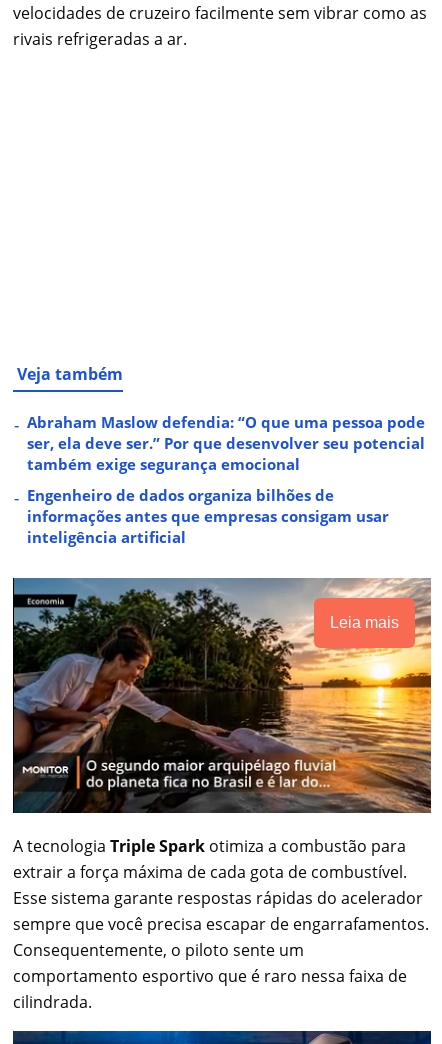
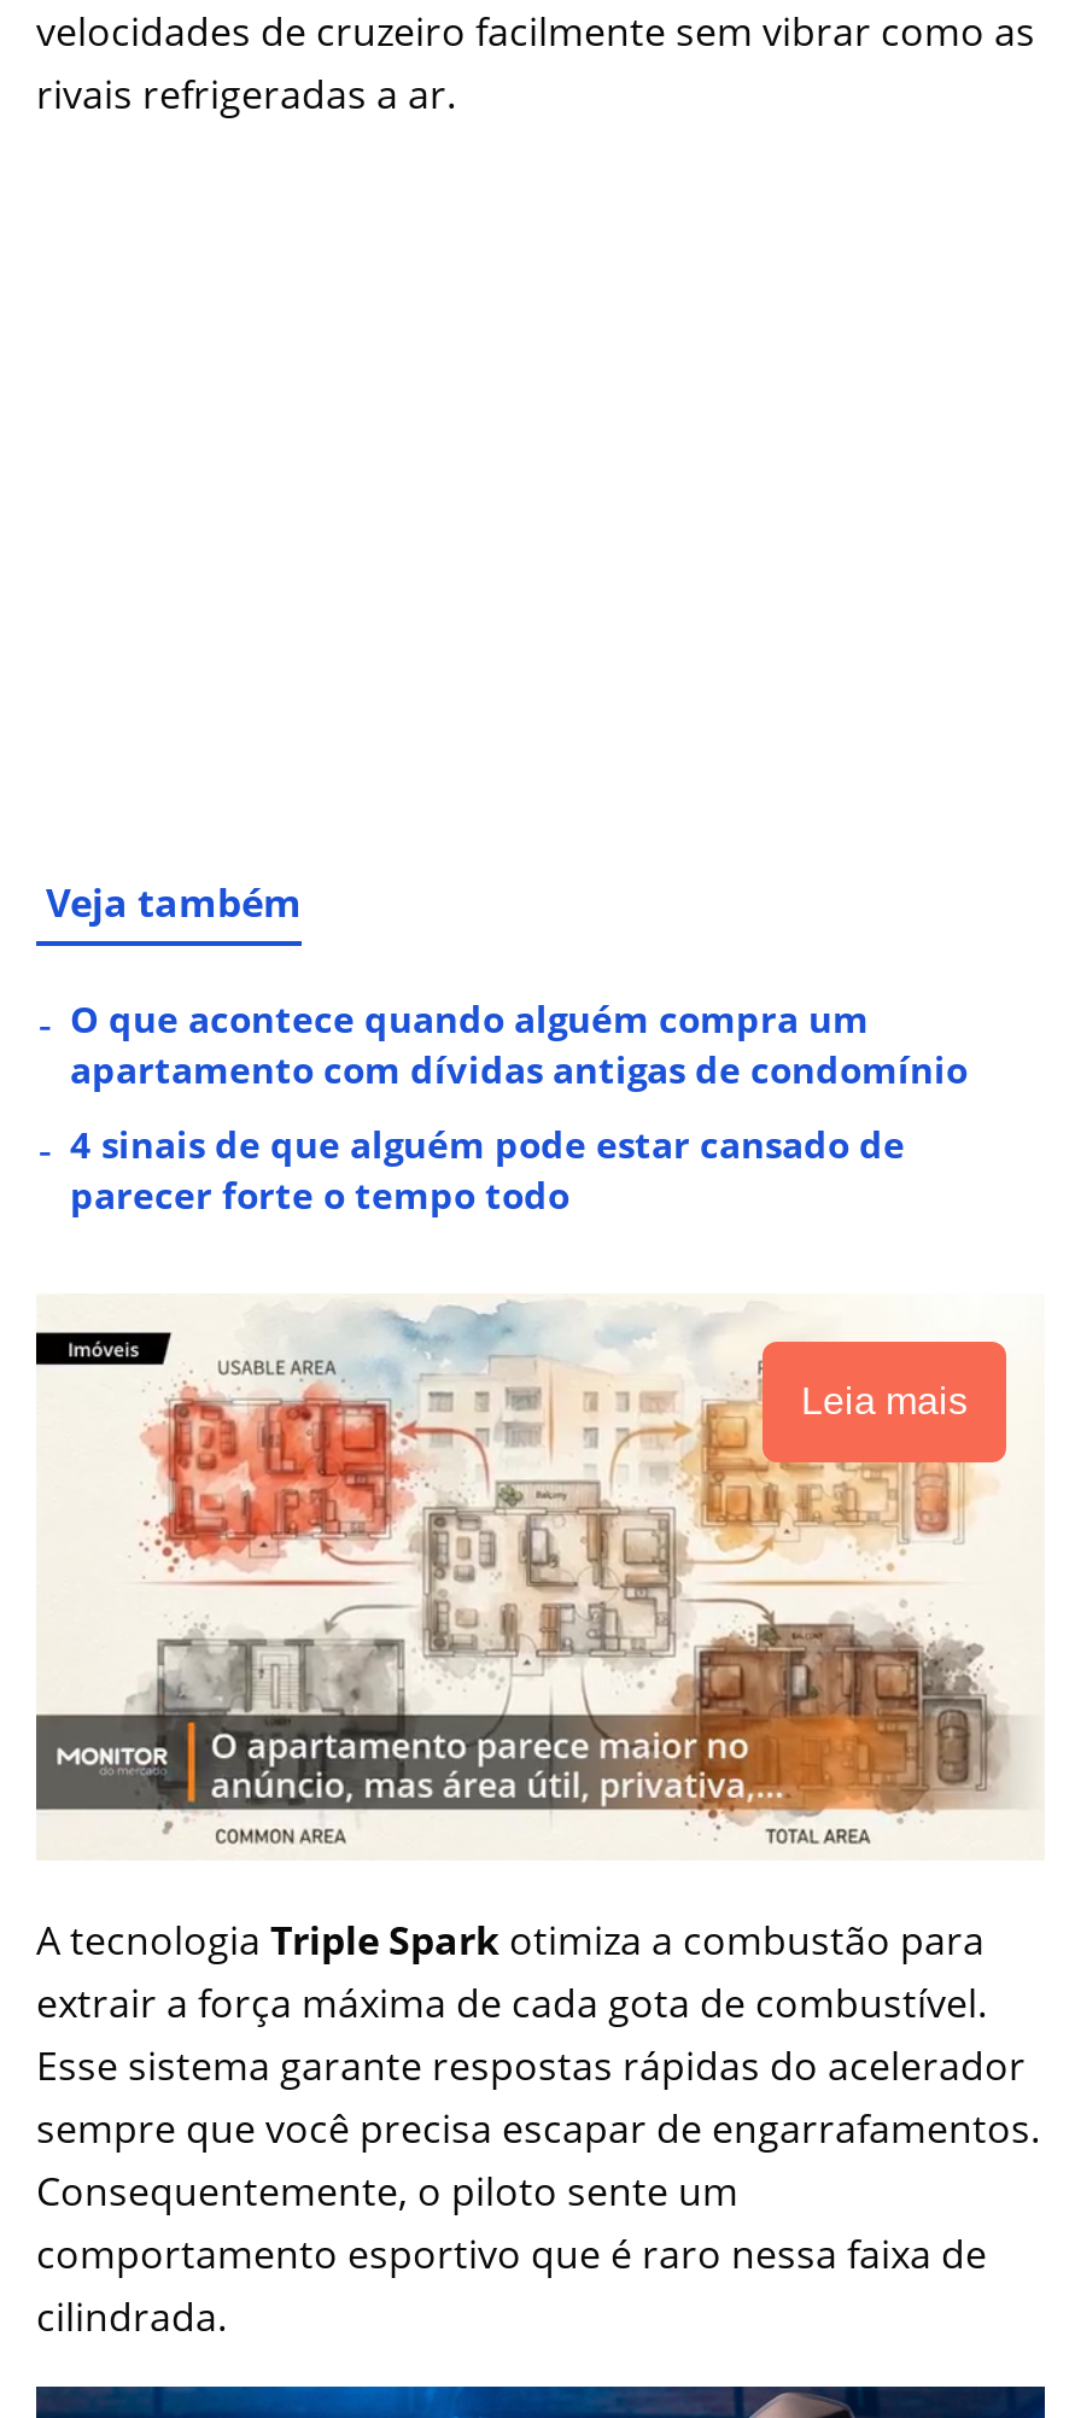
- Abraham Maslow defendia: “O que uma pessoa pode
- ser, ela deve ser.” Por que desenvolver seu potencial
- também exige segurança emocional
+ O que acontece quando alguém compra um
+ apartamento com dívidas antigas de condomínio

- Engenheiro de dados organiza bilhões de
- informações antes que empresas consigam usar
- inteligência artificial
+ 4 sinais de que alguém pode estar cansado de
+ parecer forte o tempo todo

- [image]
+ [image]
